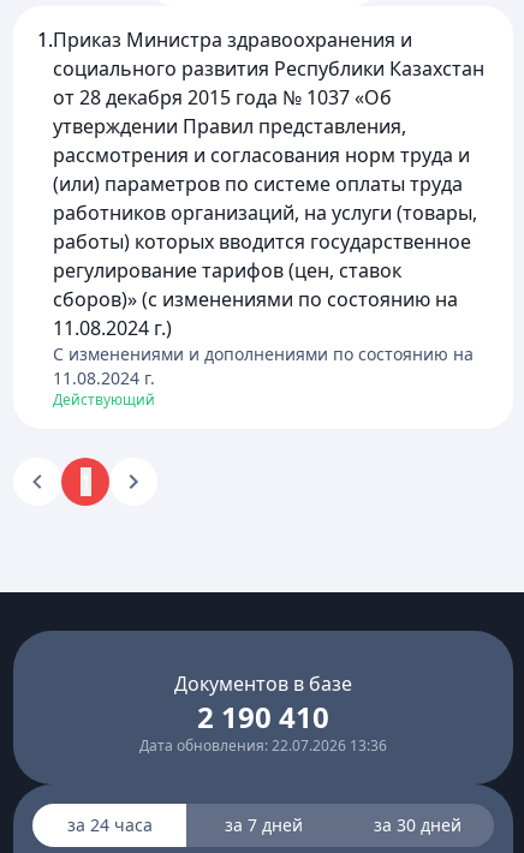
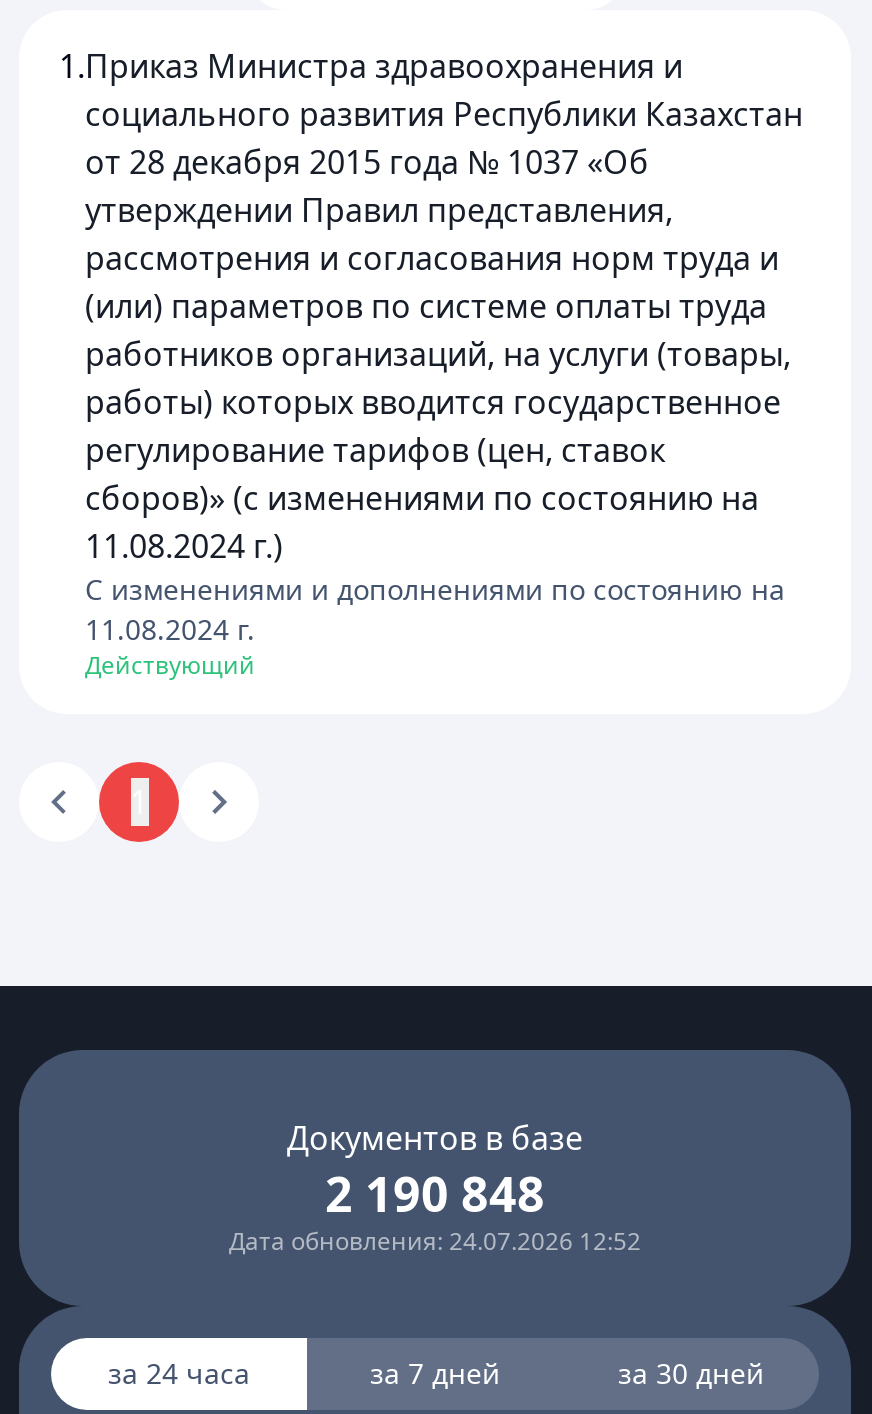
- 2 190 410
+ 2 190 848

- Дата обновления: 22.07.2026 13:36
+ Дата обновления: 24.07.2026 12:52
